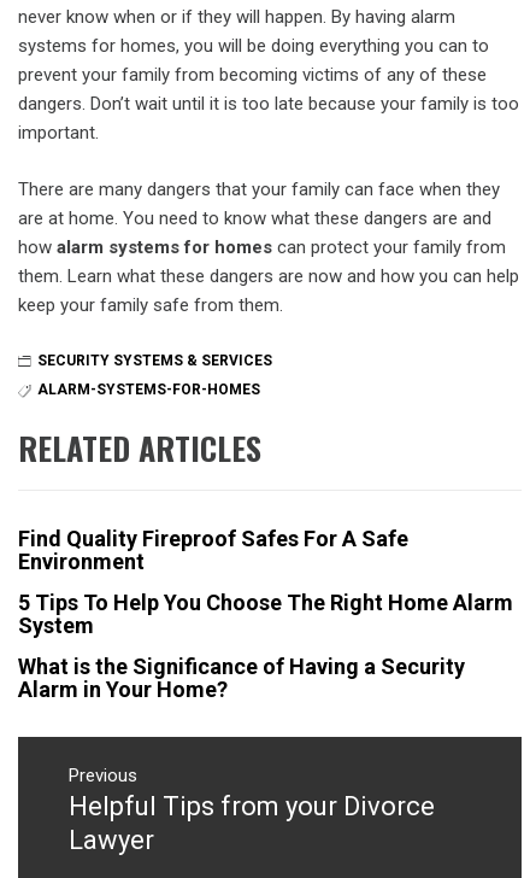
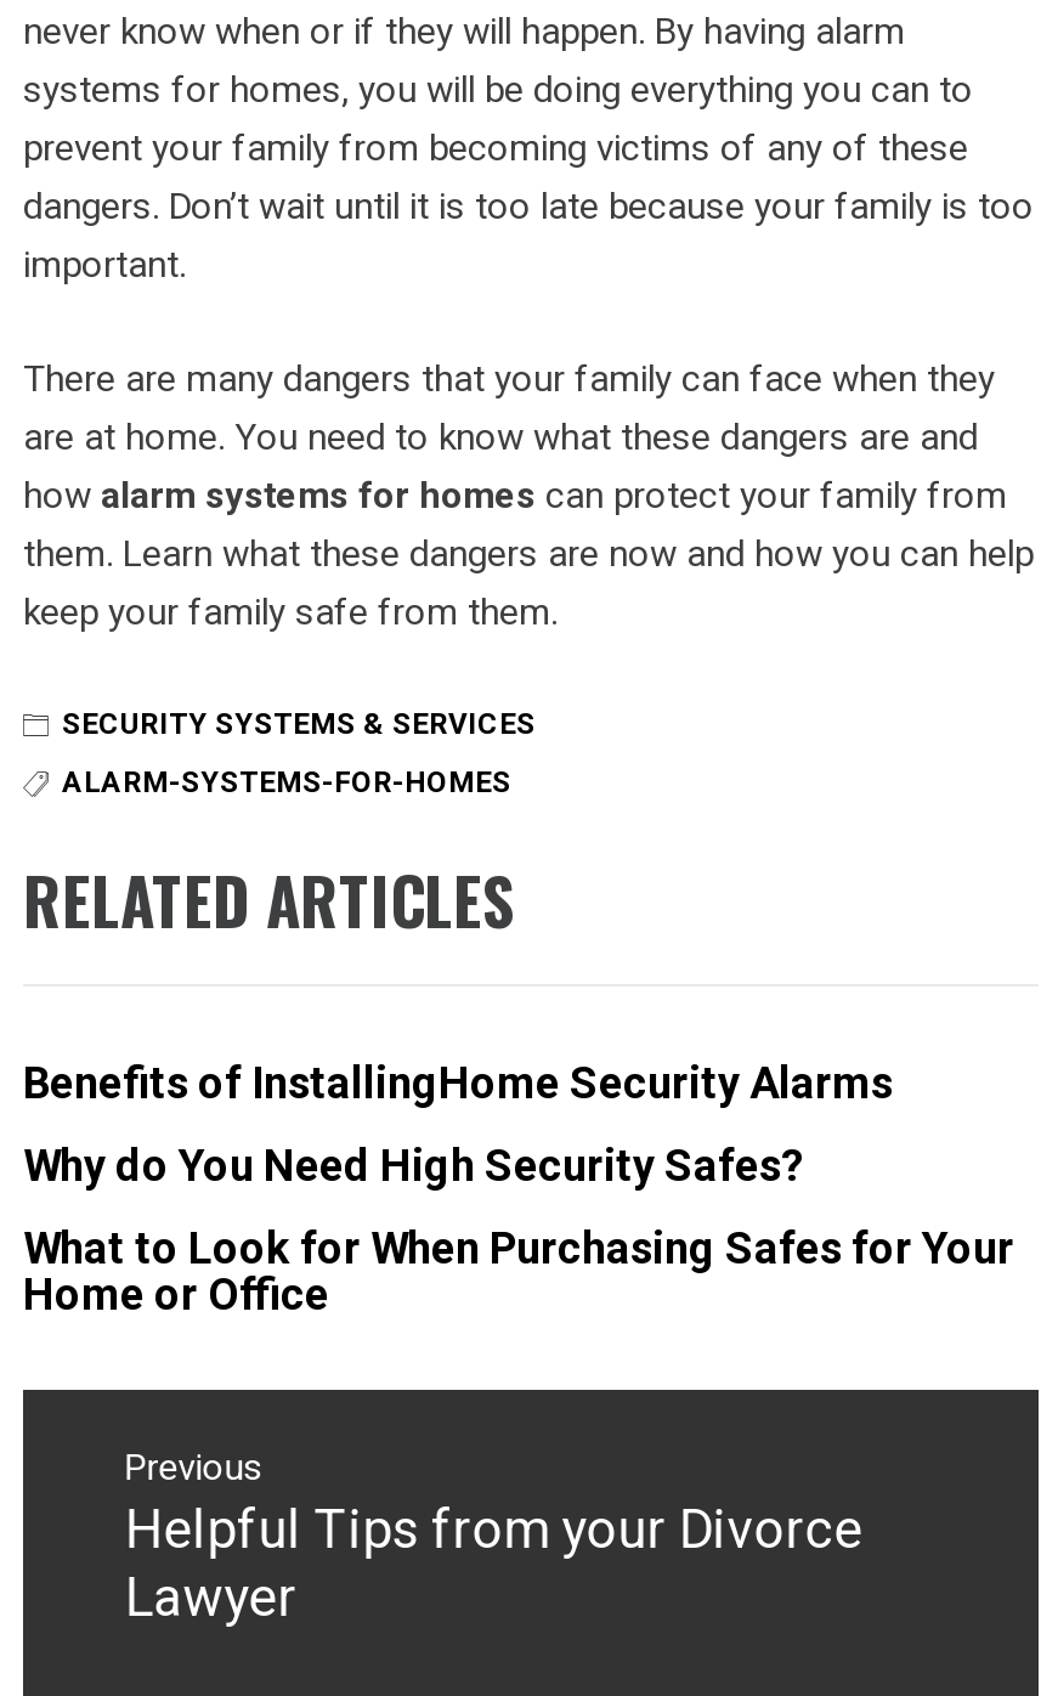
- Find Quality Fireproof Safes For A Safe
- Environment
+ Benefits of InstallingHome Security Alarms

- 5 Tips To Help You Choose The Right Home Alarm
- System
+ Why do You Need High Security Safes?

- What is the Significance of Having a Security
- Alarm in Your Home?
+ What to Look for When Purchasing Safes for Your
+ Home or Office
